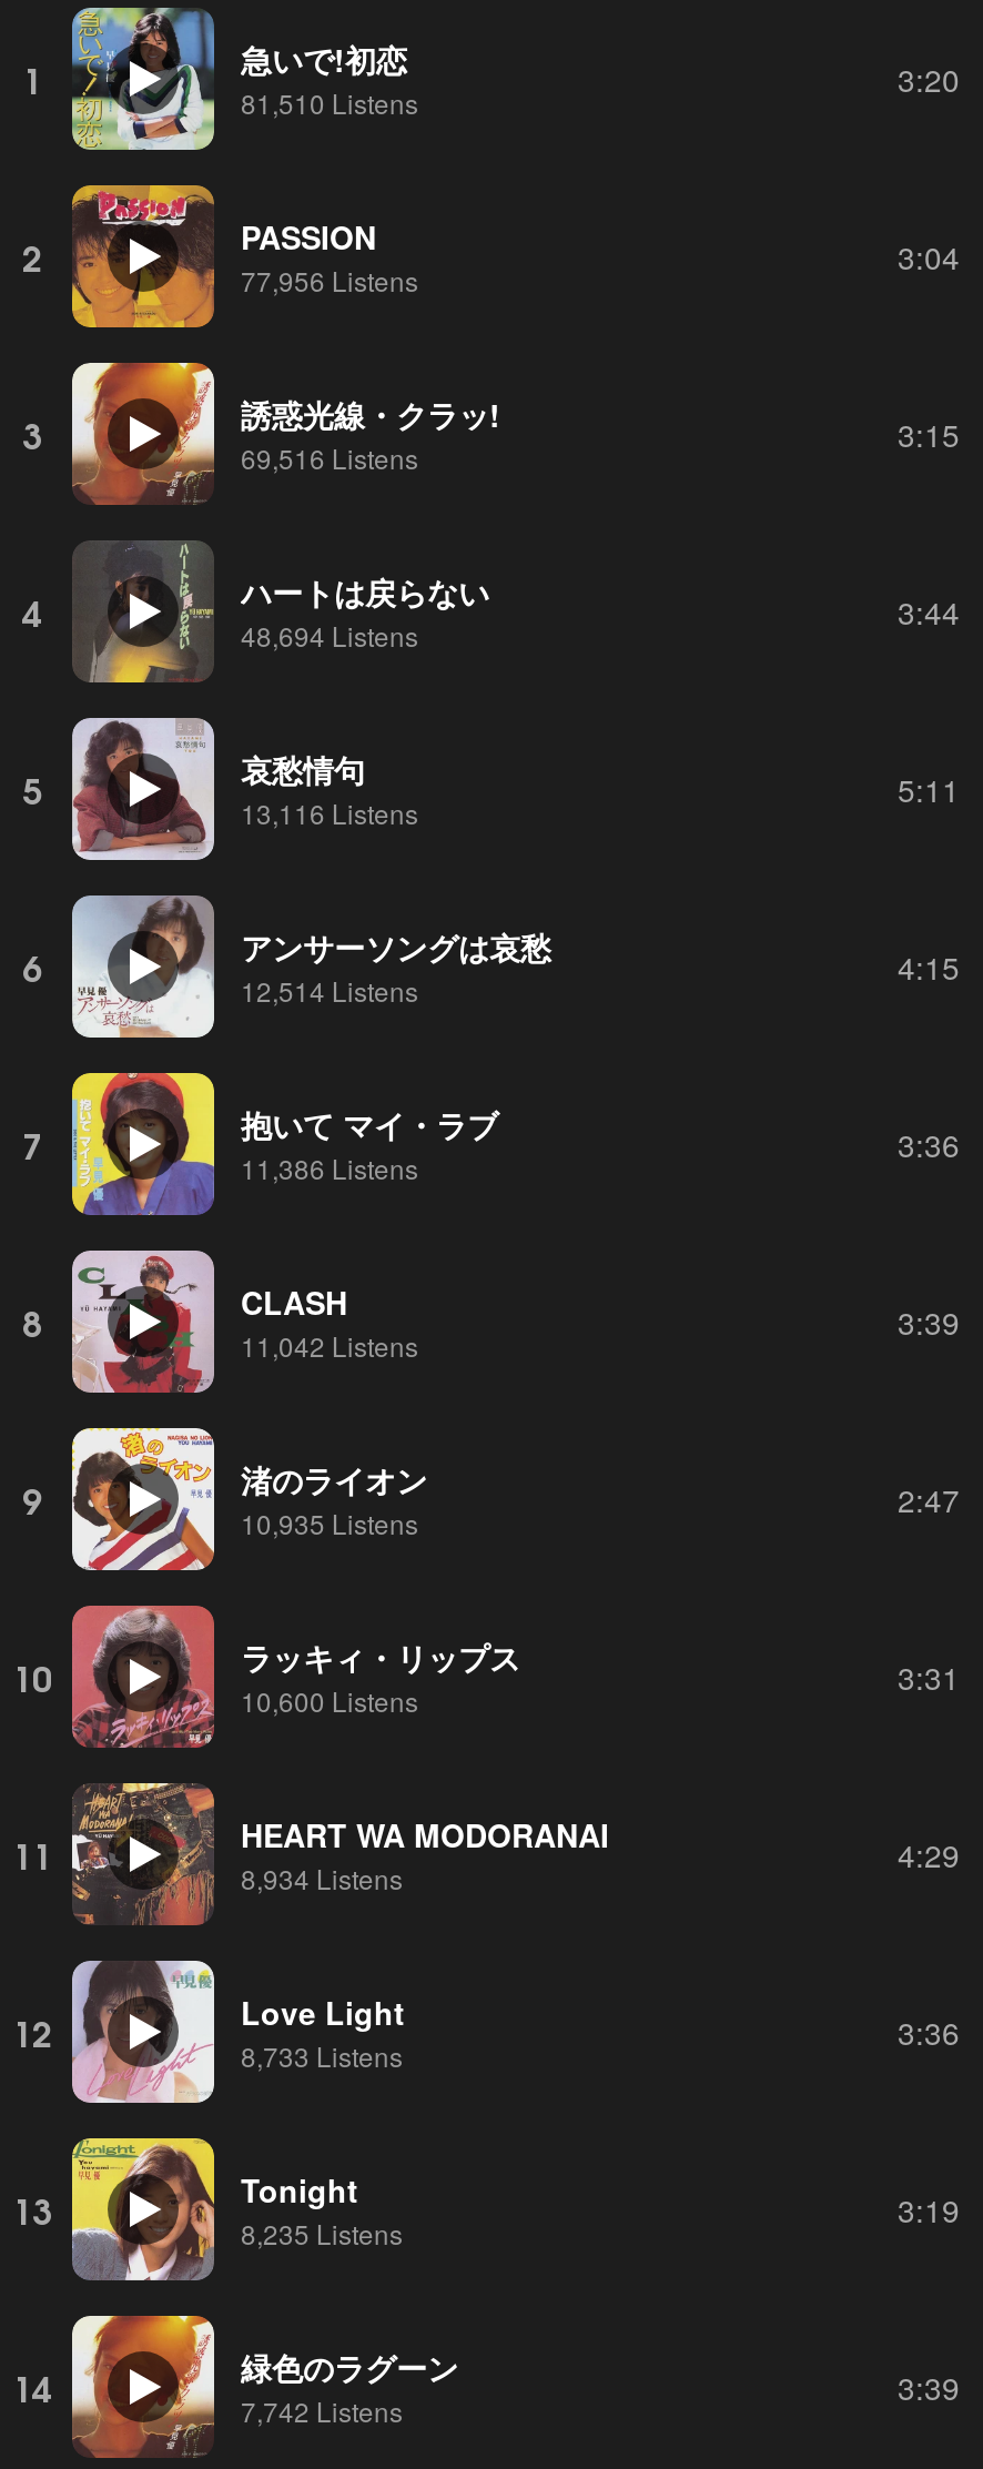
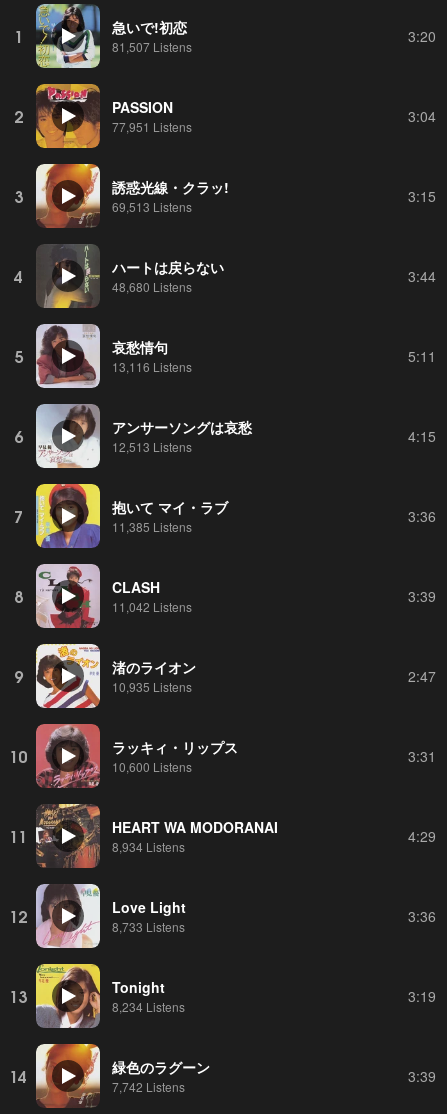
- 81,510 Listens
+ 81,507 Listens

- 77,956 Listens
+ 77,951 Listens

- 69,516 Listens
+ 69,513 Listens

- 48,694 Listens
+ 48,680 Listens

- 12,514 Listens
+ 12,513 Listens

- 11,386 Listens
+ 11,385 Listens

- 8,235 Listens
+ 8,234 Listens
